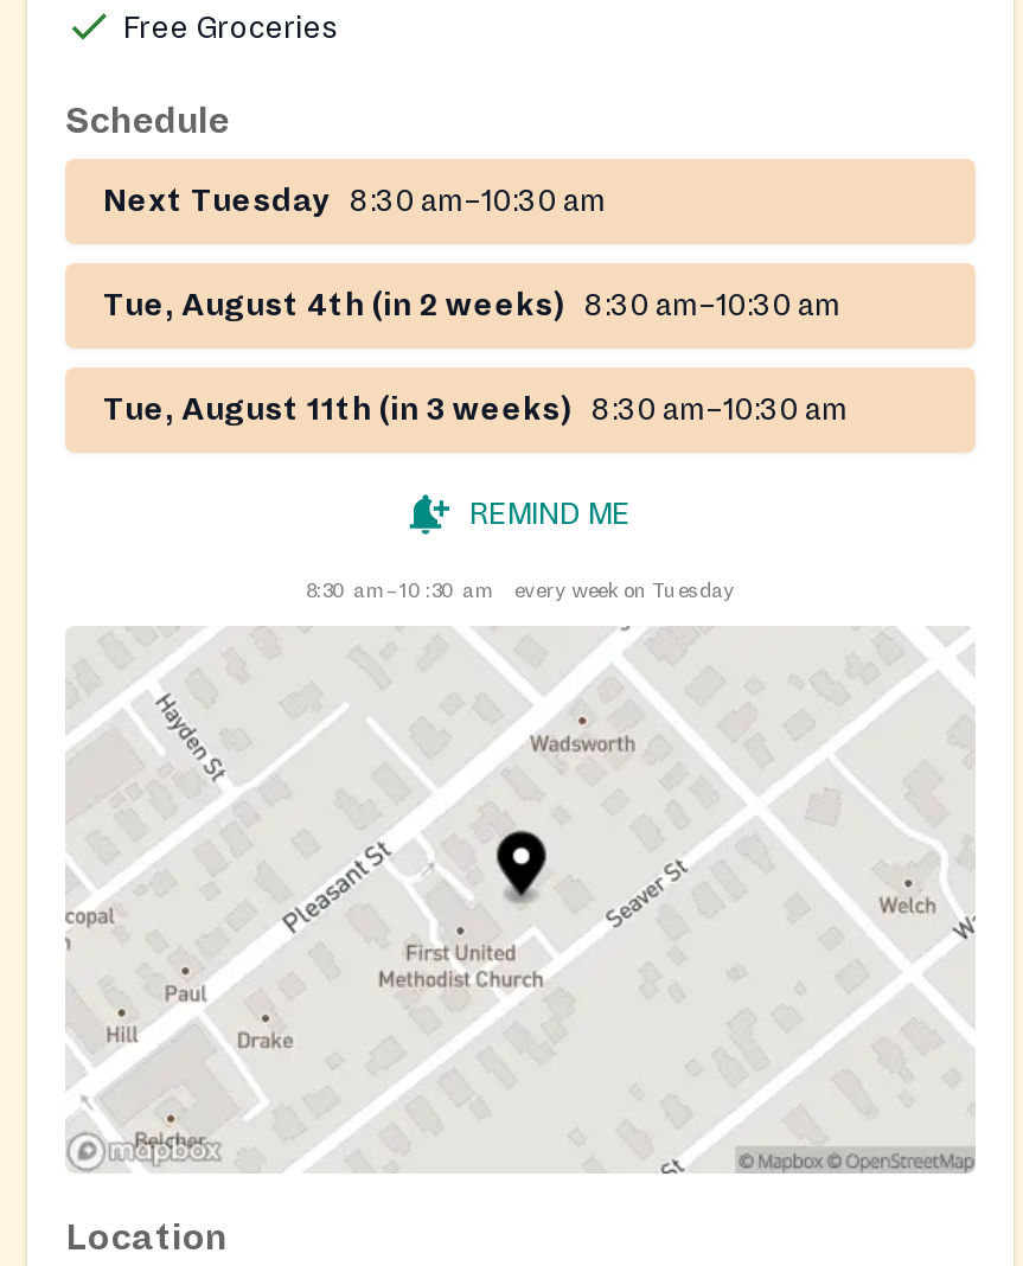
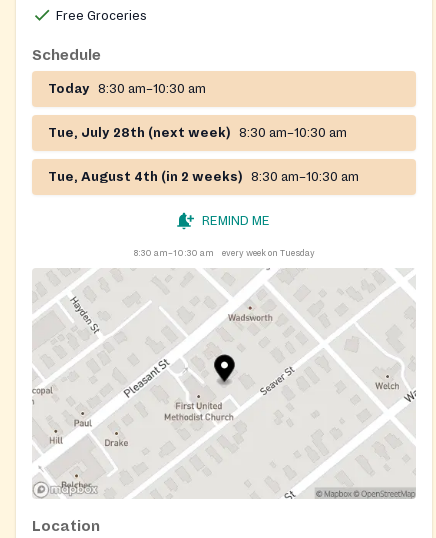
- Next Tuesday 8:30 am–10:30 am
+ Today 8:30 am–10:30 am
+ Tue, July 28th (next week) 8:30 am–10:30 am

moved down: Tue, August 4th (in 2 weeks) 8:30 am–10:30 am

- Tue, August 11th (in 3 weeks) 8:30 am–10:30 am
